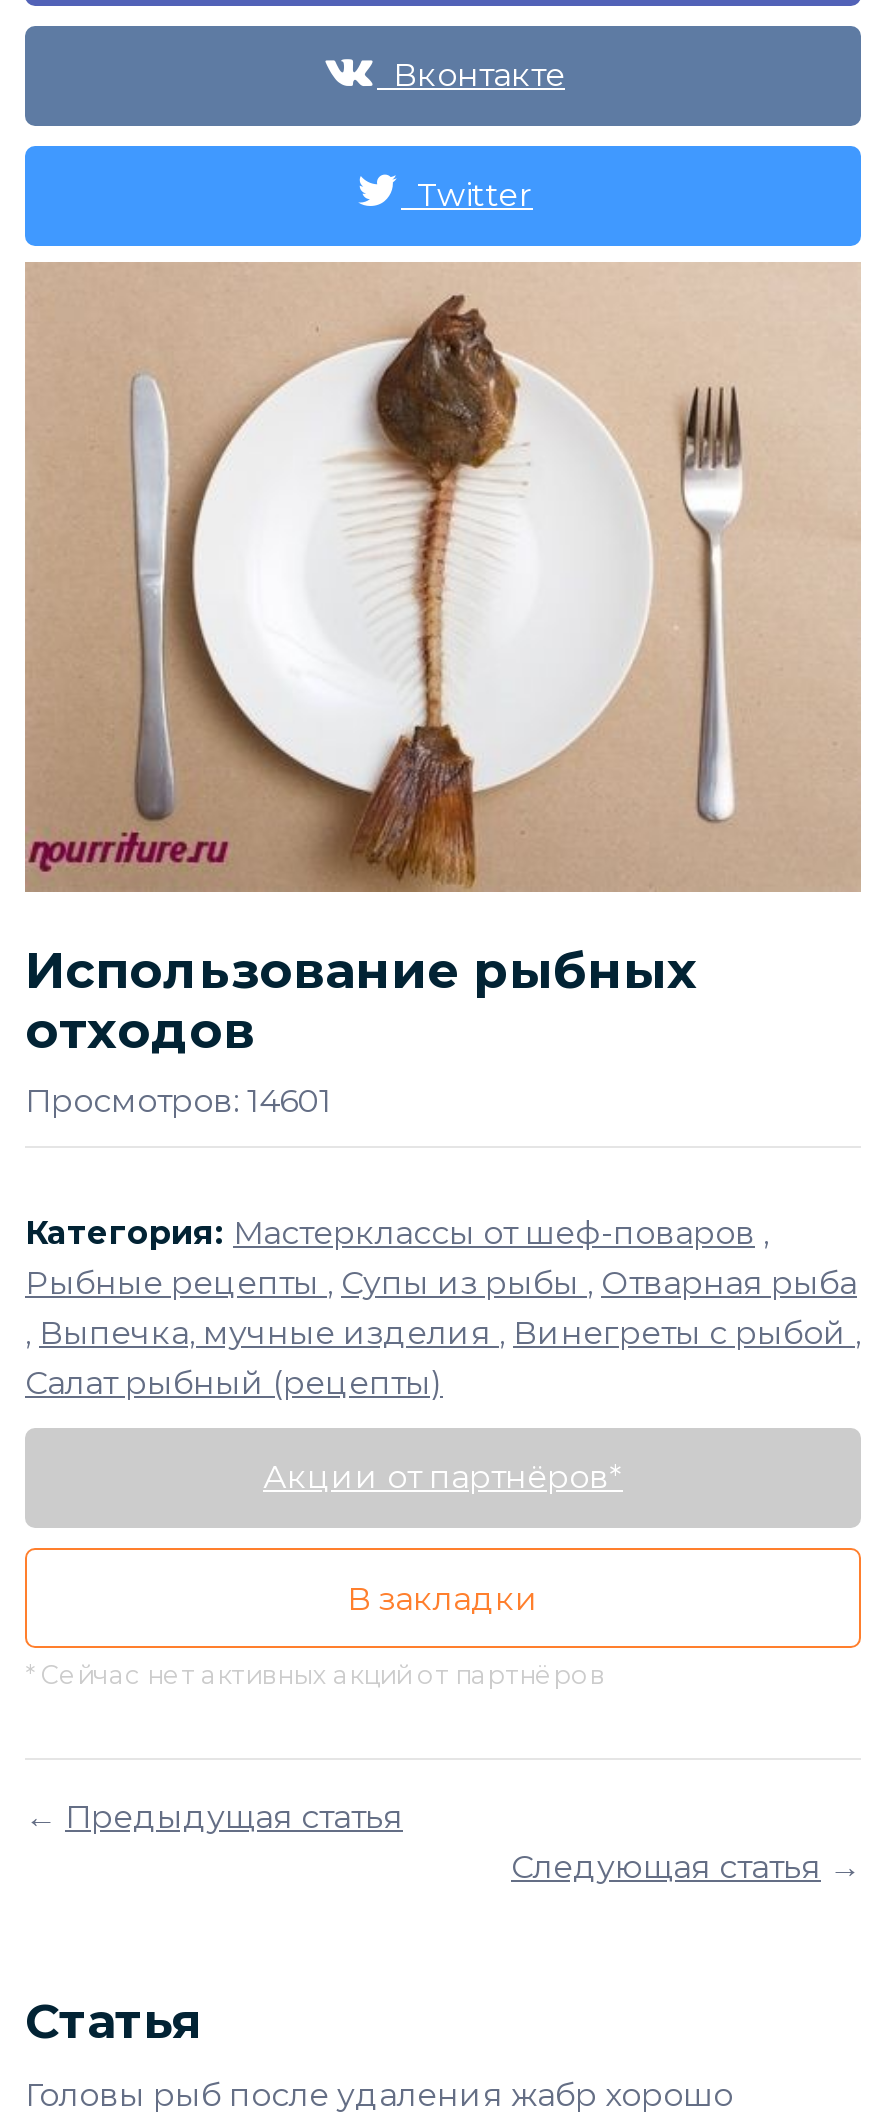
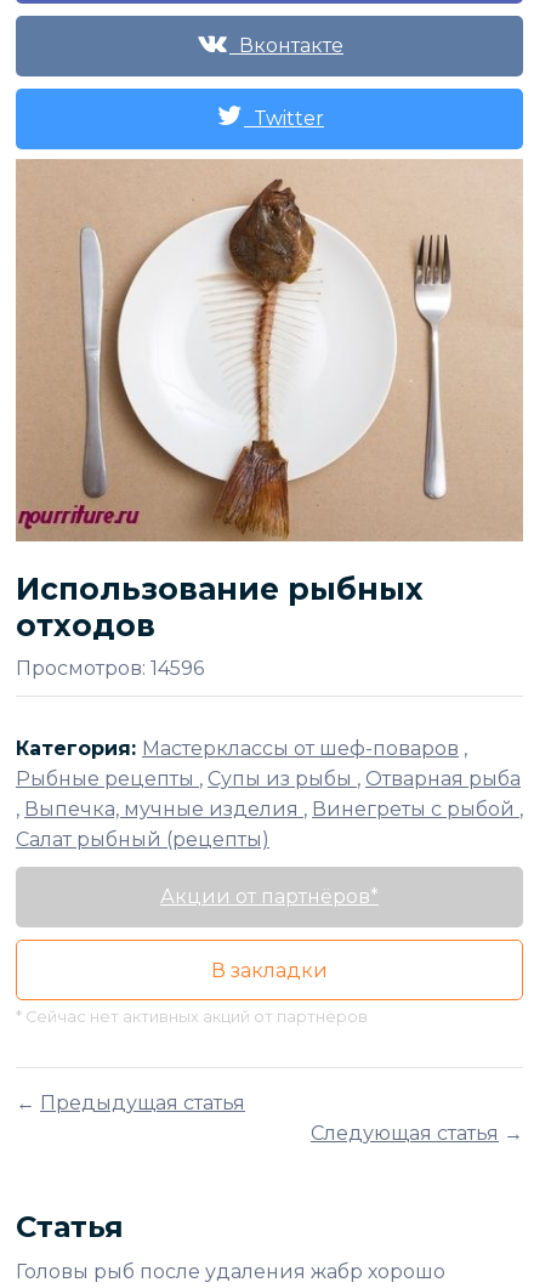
- Просмотров: 14601
+ Просмотров: 14596
